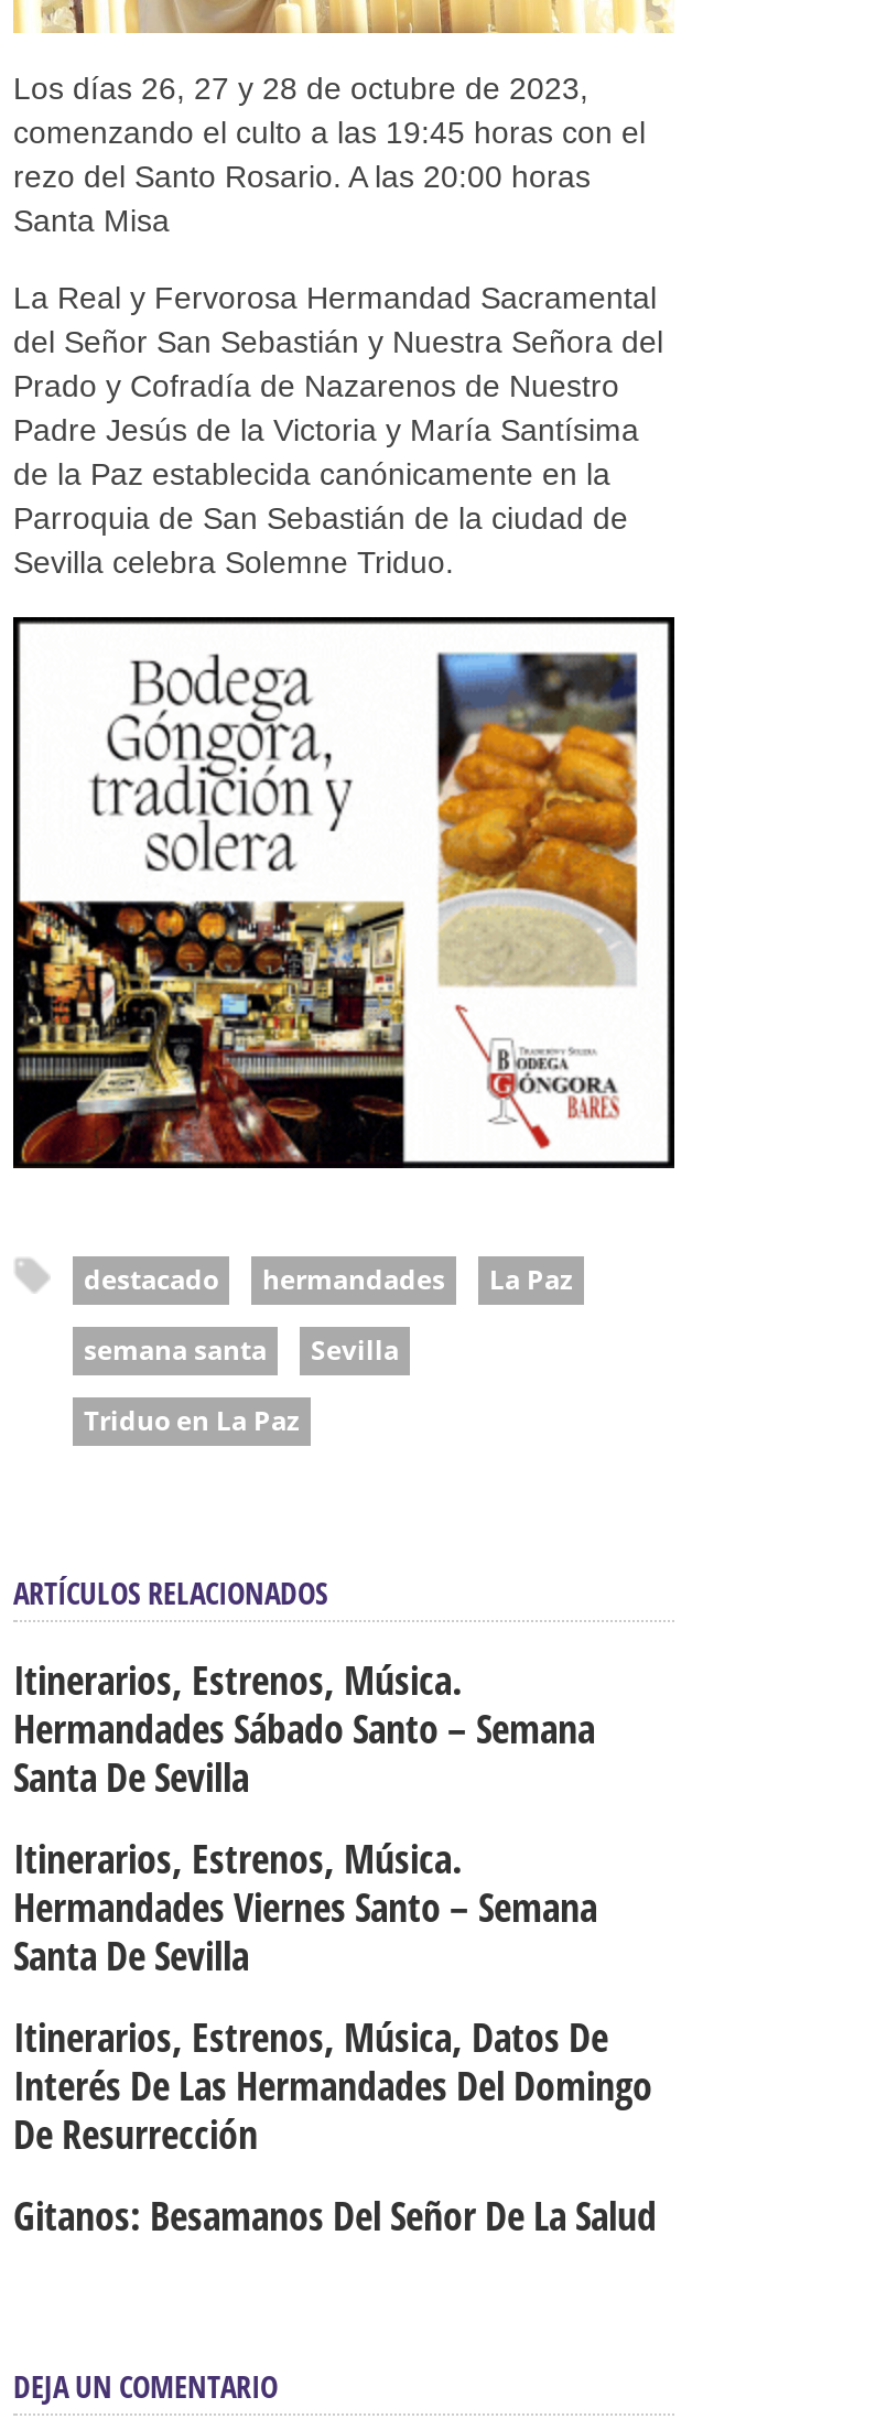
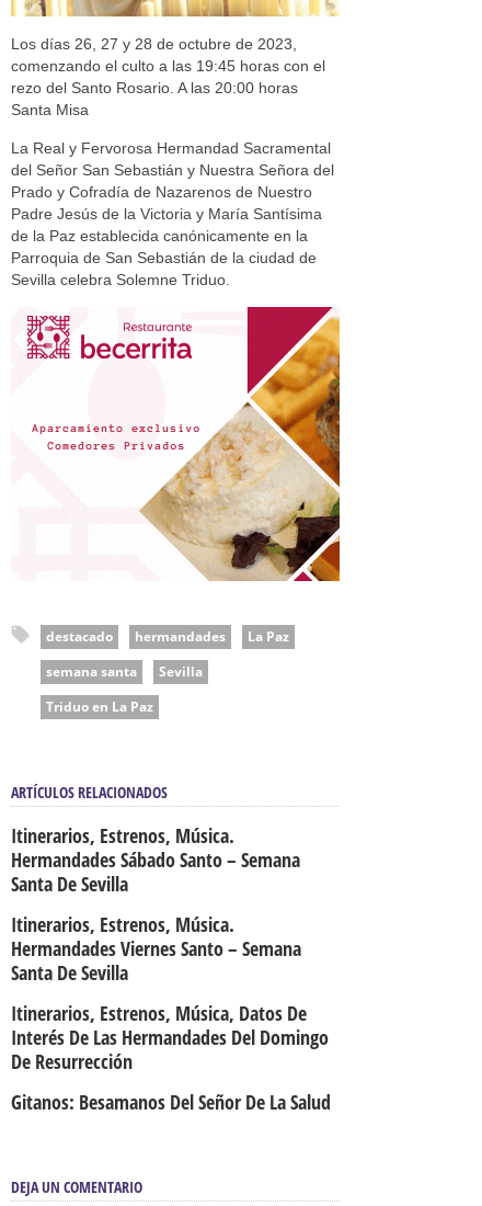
- [image]
+ [image]
